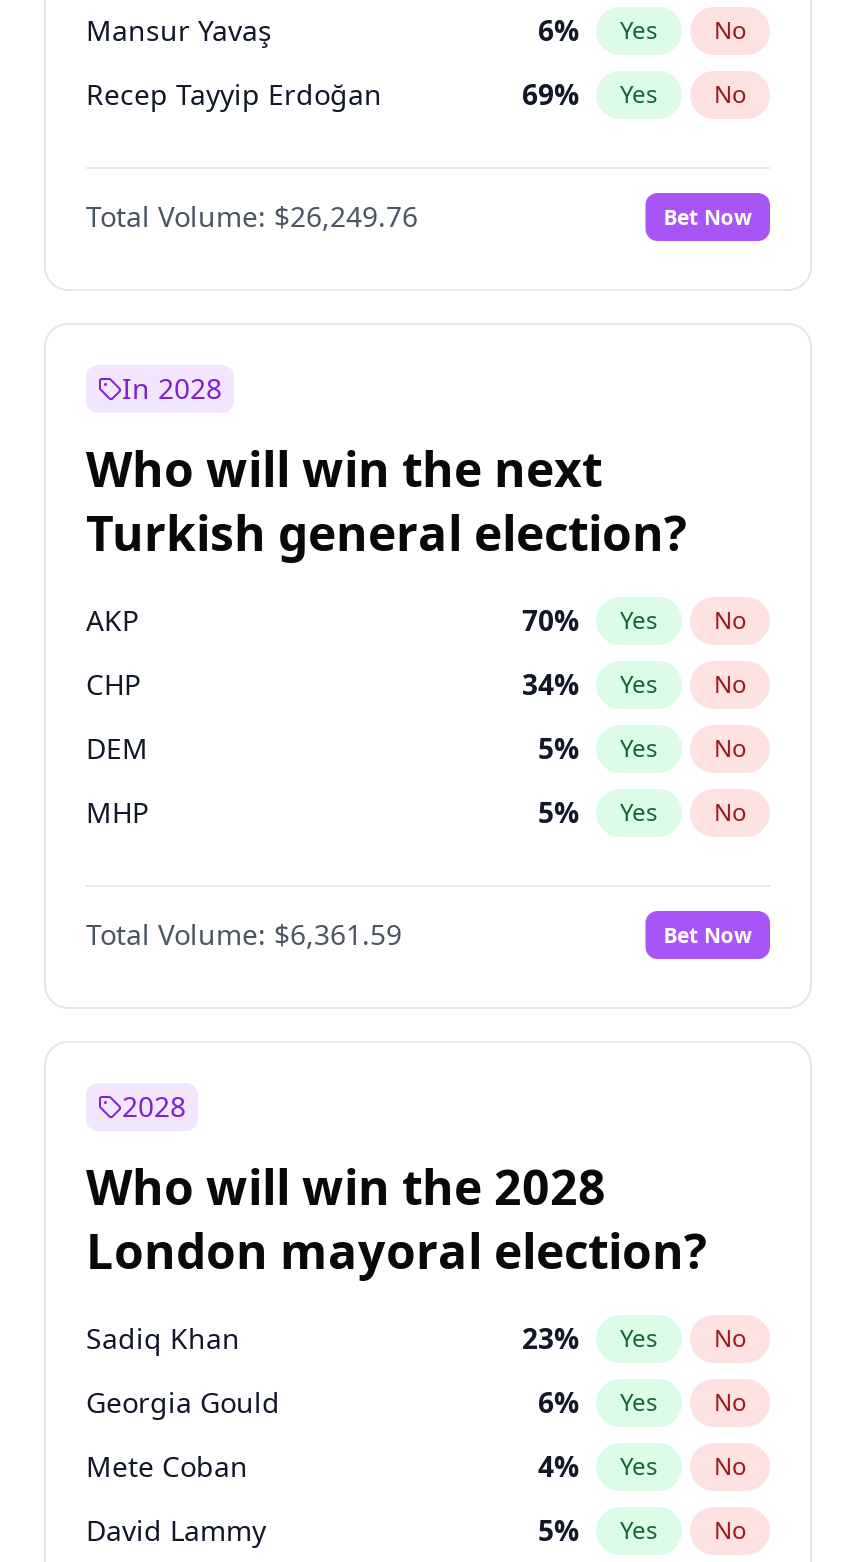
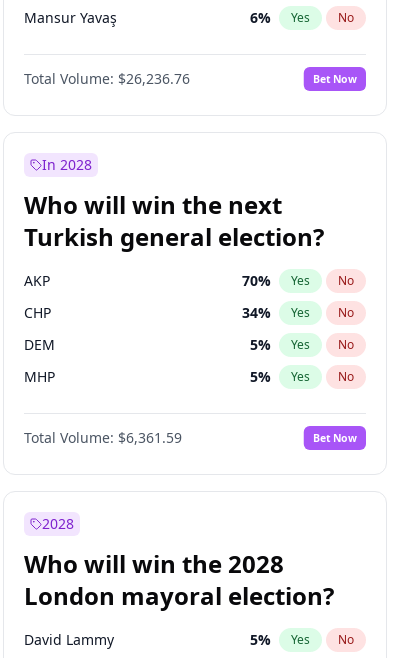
- Recep Tayyip Erdoğan
- 69%
- Yes
- No
- Total Volume: $26,249.76
+ Total Volume: $26,236.76

- Sadiq Khan
- 23%
- Yes
- No
- Georgia Gould
- 6%
- Yes
- No
- Mete Coban
- 4%
- Yes
- No
